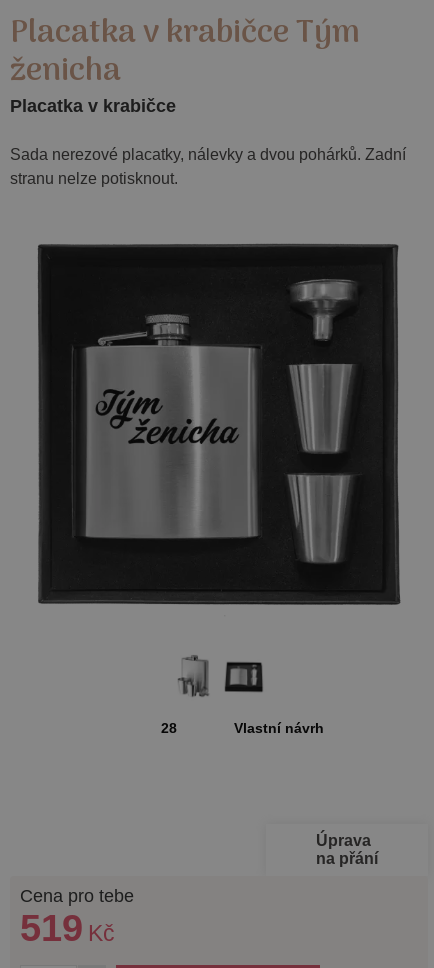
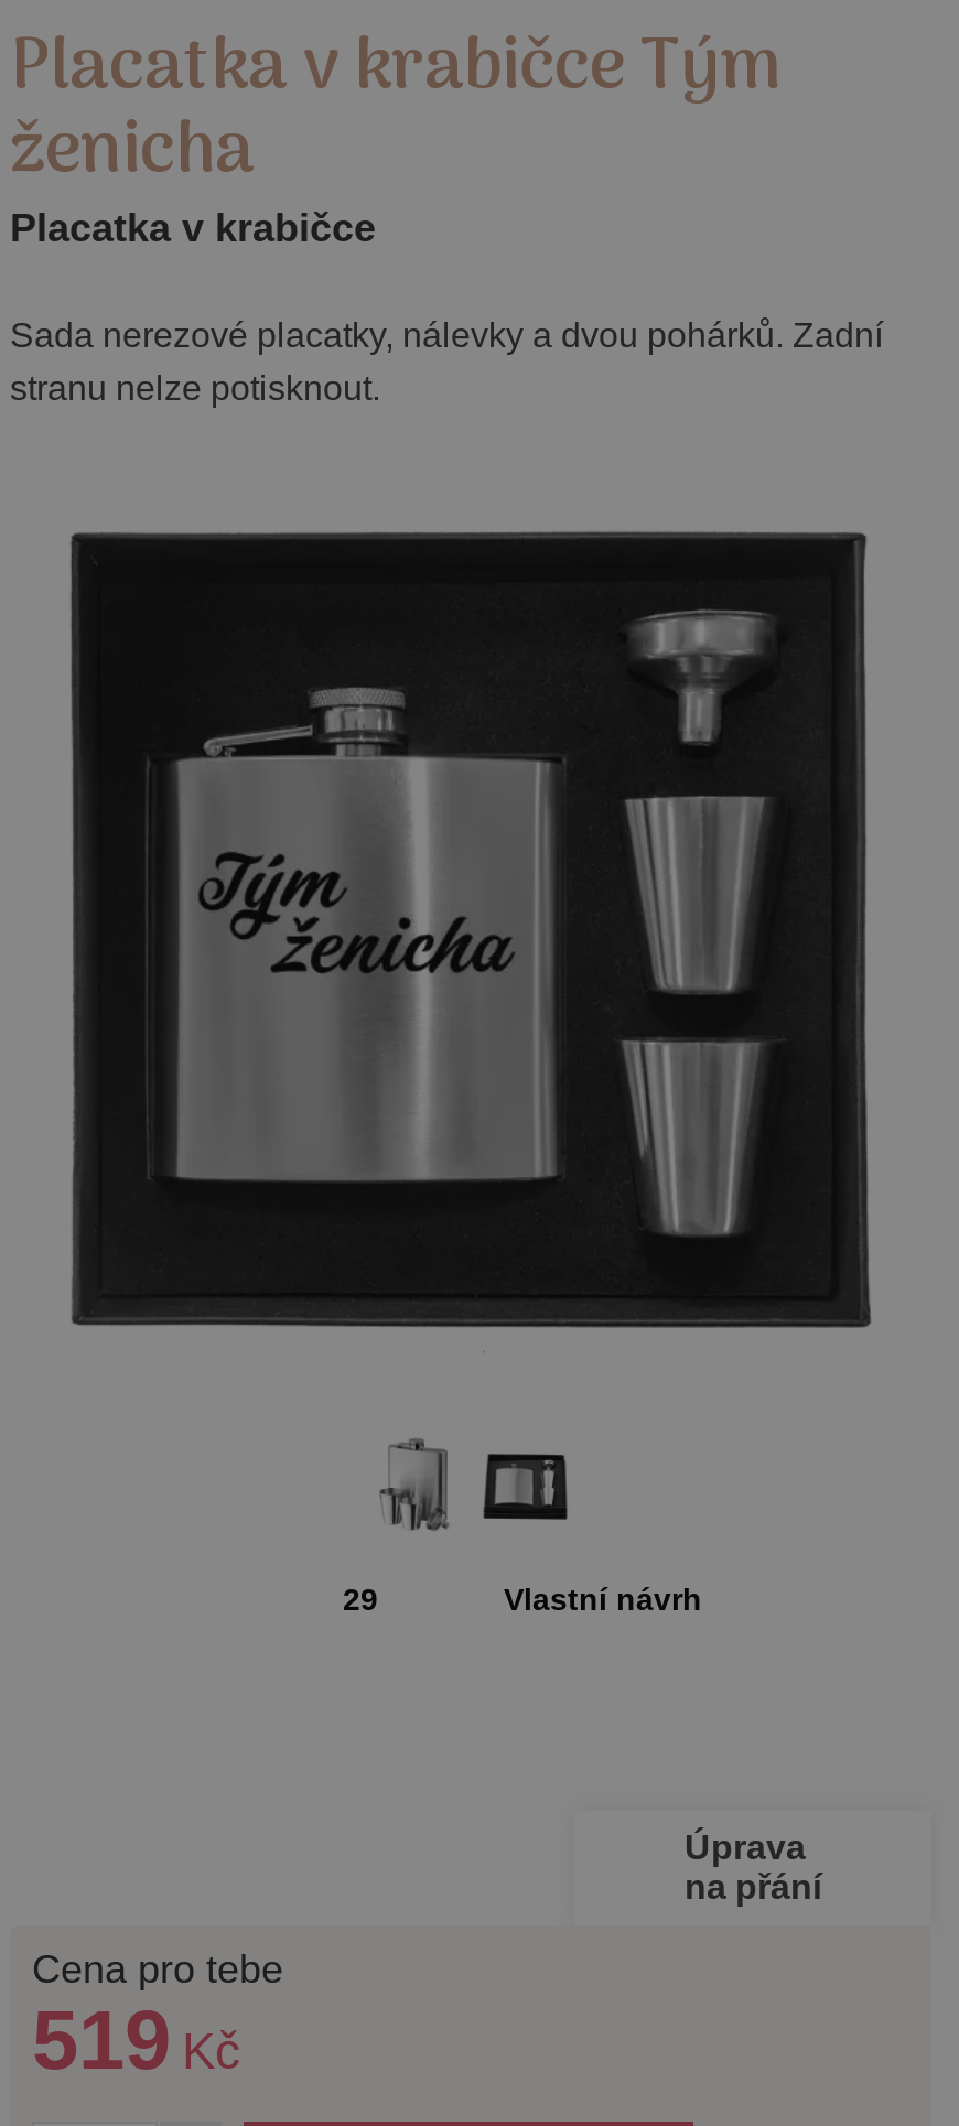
- 28
+ 29
